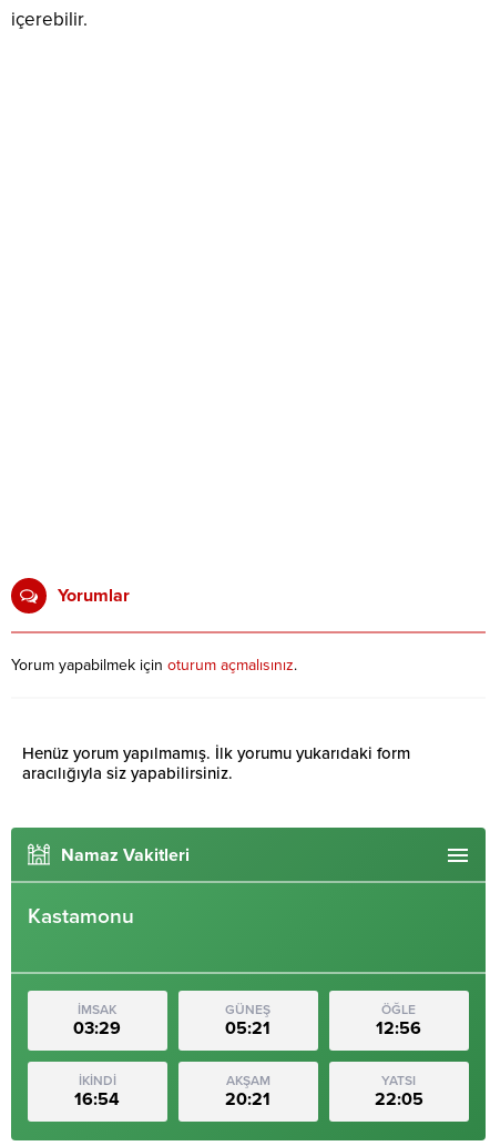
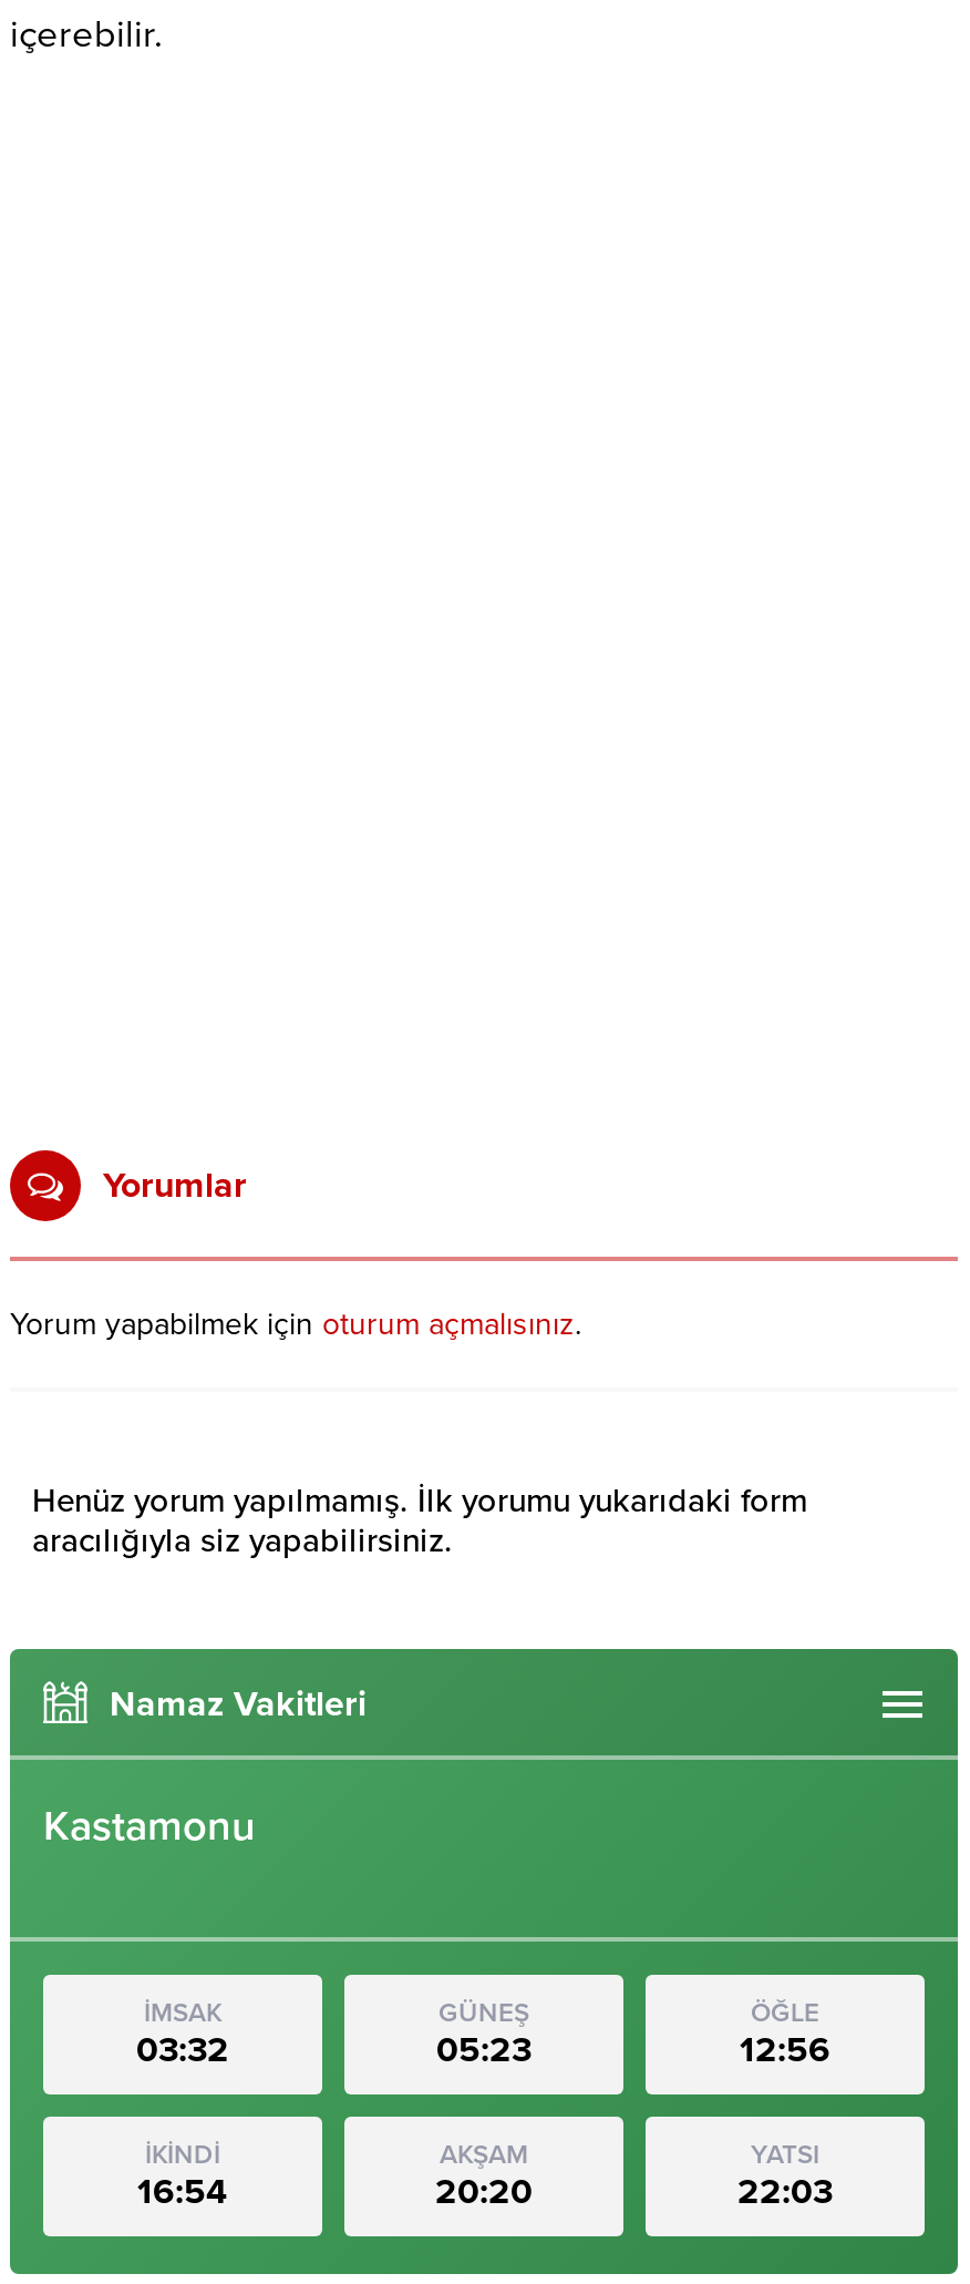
- 03:29
+ 03:32

- 05:21
+ 05:23

- 20:21
+ 20:20

- 22:05
+ 22:03
